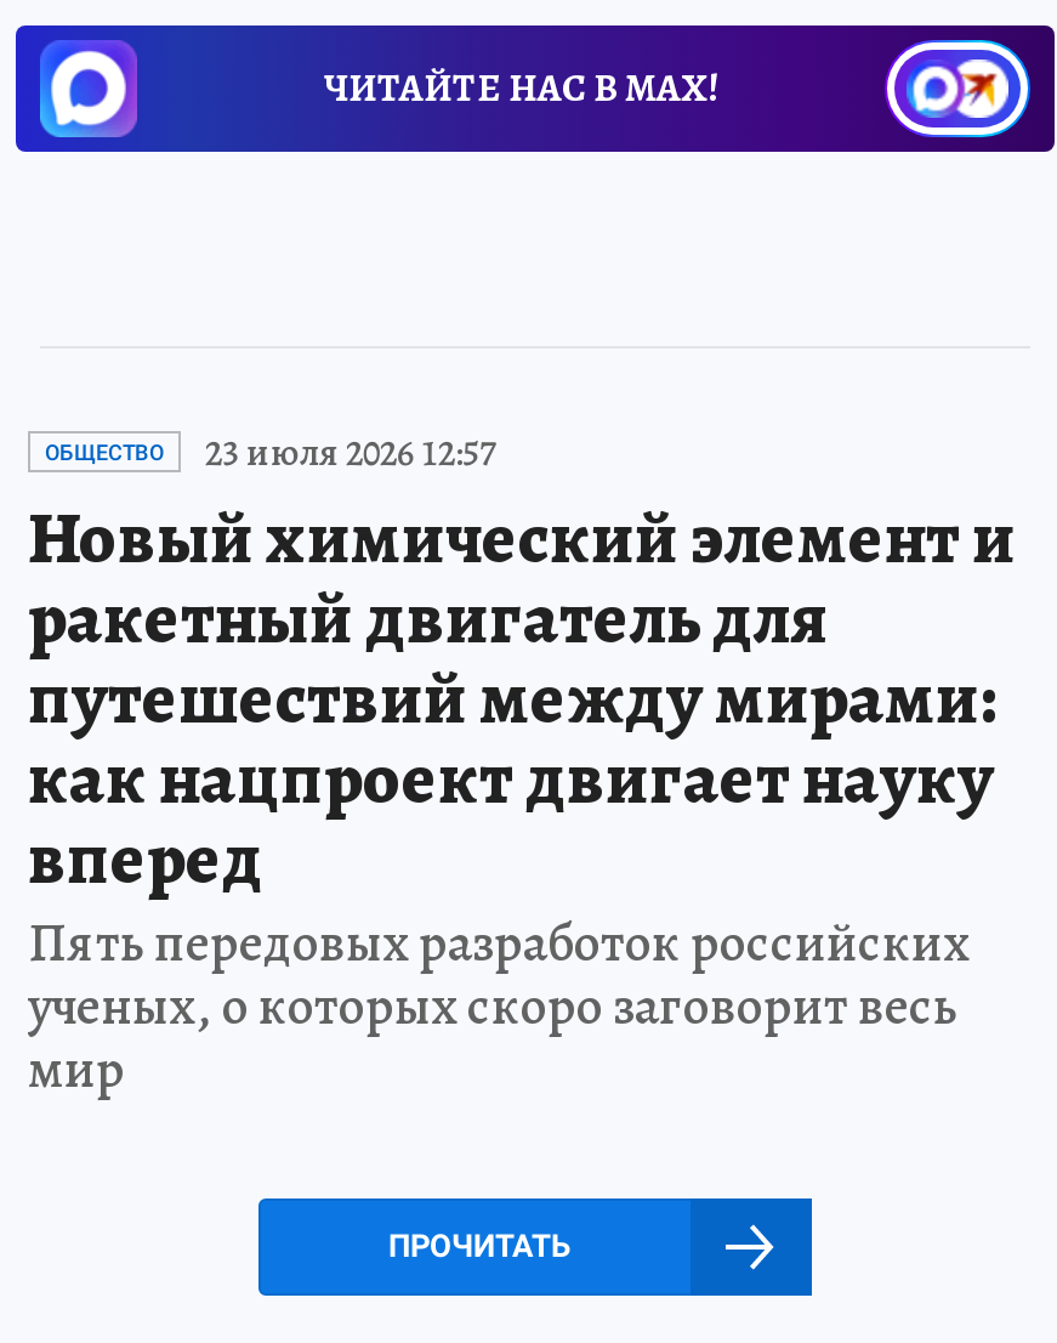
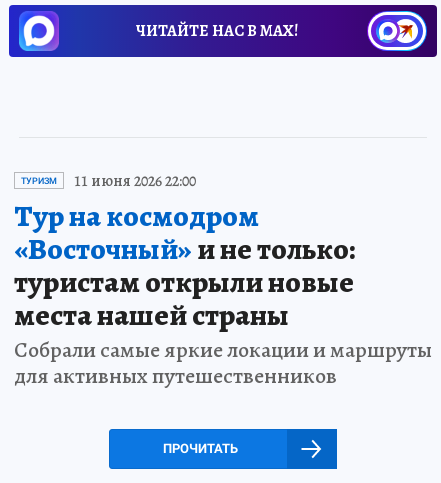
- ОБЩЕСТВО
- 23 июля 2026 12:57
- Новый химический элемент и
- ракетный двигатель для
- путешествий между мирами:
- как нацпроект двигает науку
- вперед
- Пять передовых разработок российских
- ученых, о которых скоро заговорит весь
- мир
+ ТУРИЗМ
+ 11 июня 2026 22:00
+ Тур на космодром
+ «Восточный»и не только:
+ туристам открыли новые
+ места нашей страны
+ Собрали самые яркие локации и маршруты
+ для активных путешественников
